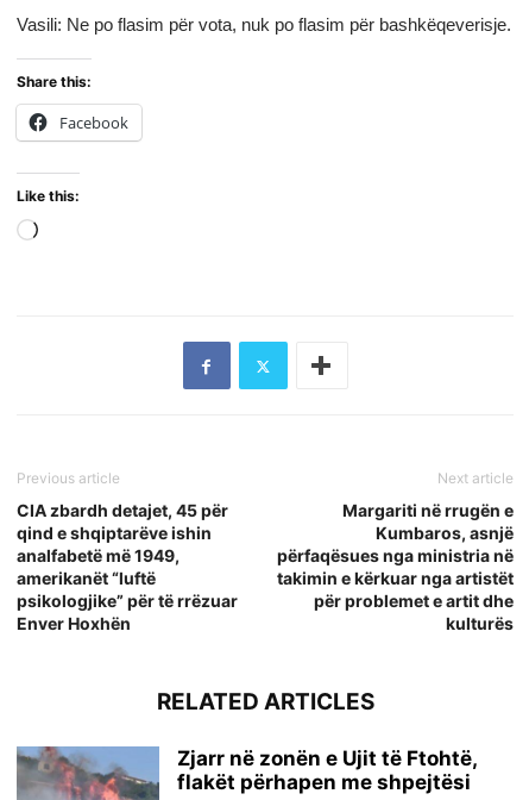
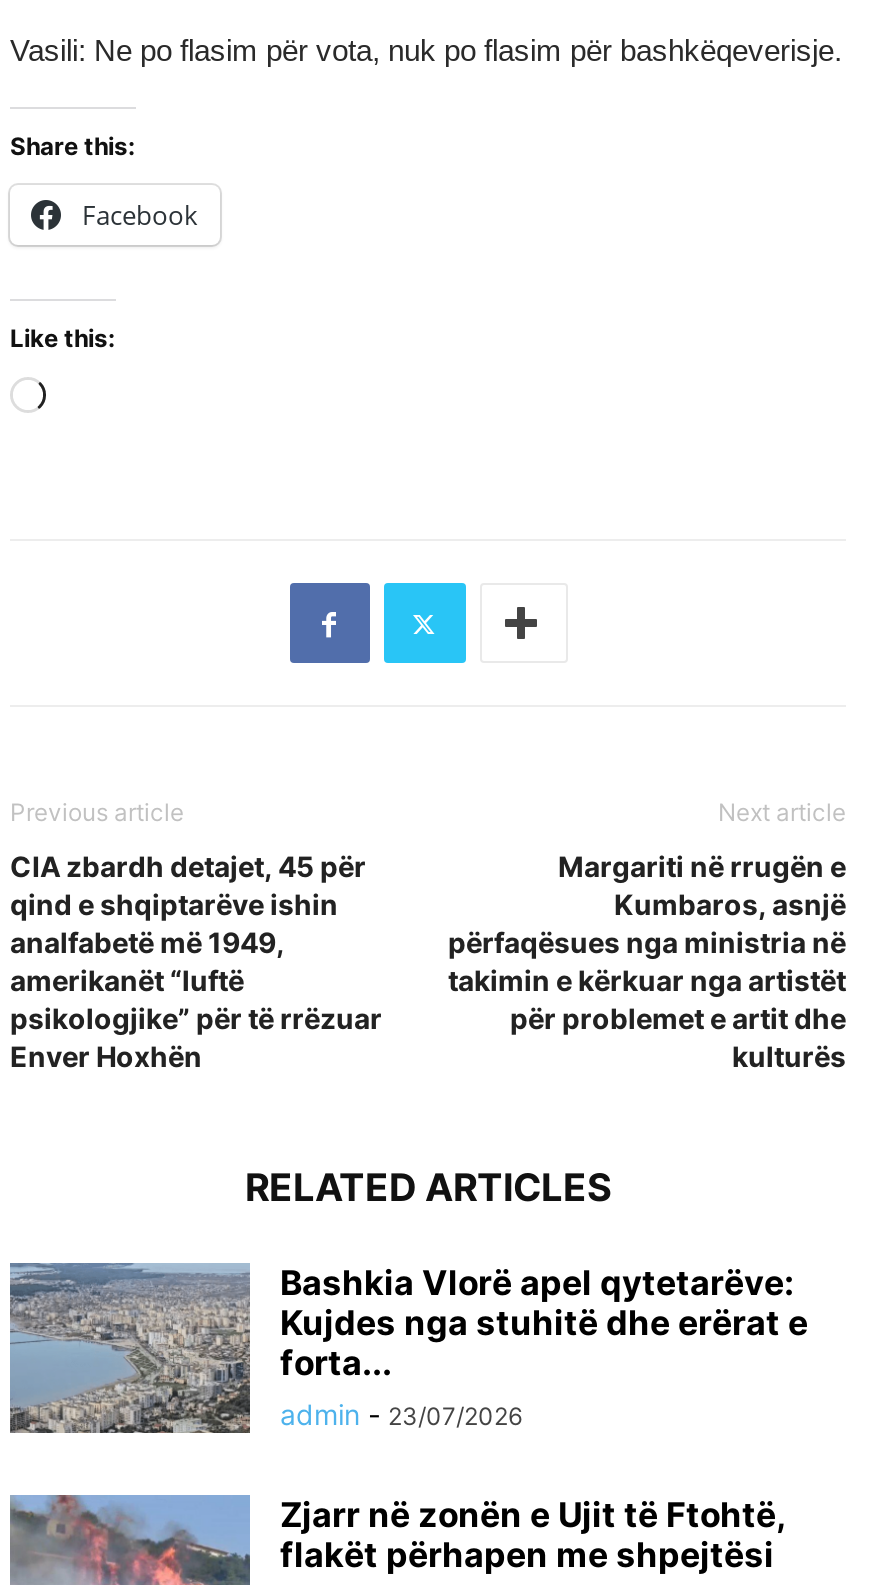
+ [image]
+ Bashkia Vlorë apel qytetarëve:
+ Kujdes nga stuhitë dhe erërat e
+ forta...
+ admin - 23/07/2026
